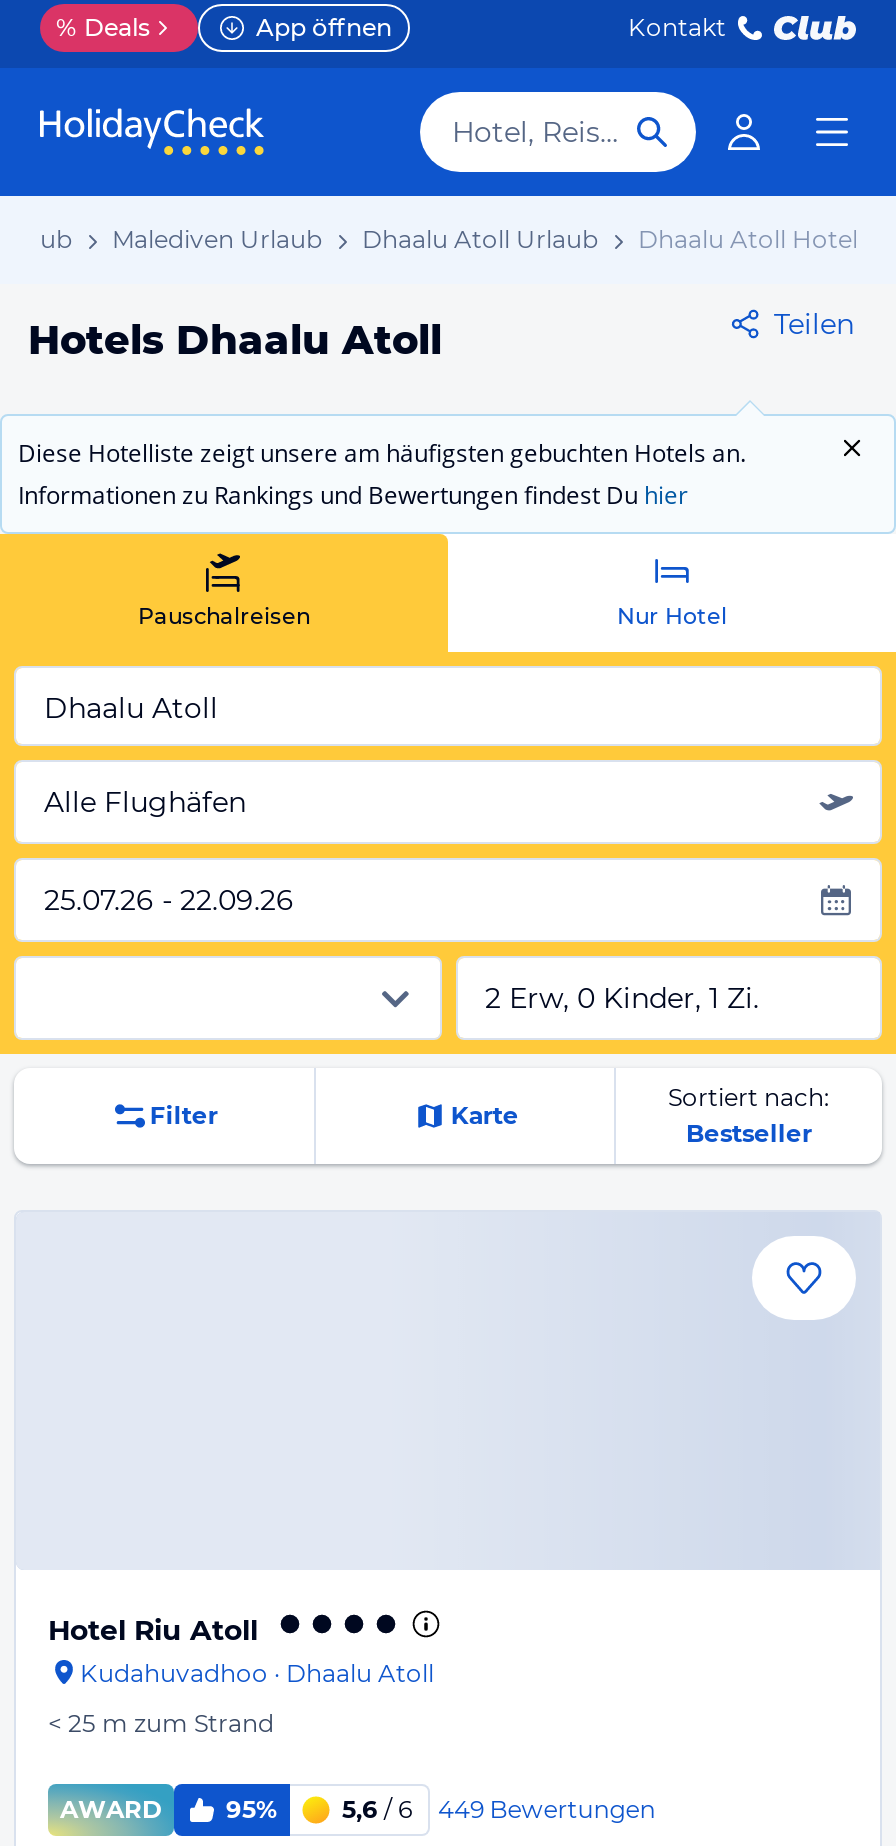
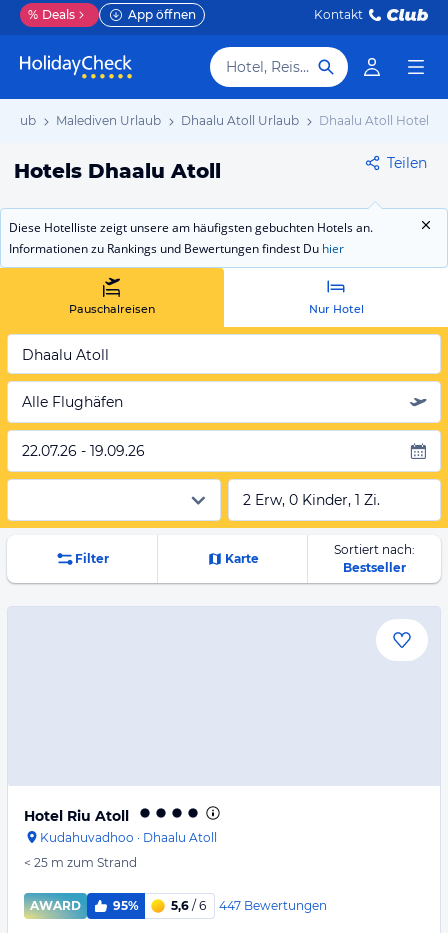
- 25.07.26 - 22.09.26
+ 22.07.26 - 19.09.26

- 5,6 / 6 449 Bewertungen
+ 5,6 / 6 447 Bewertungen
